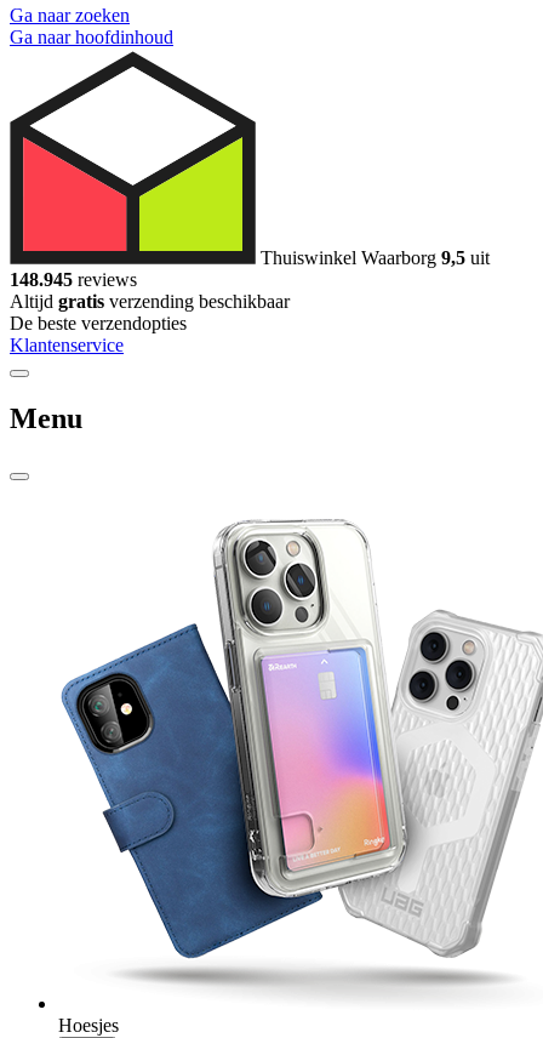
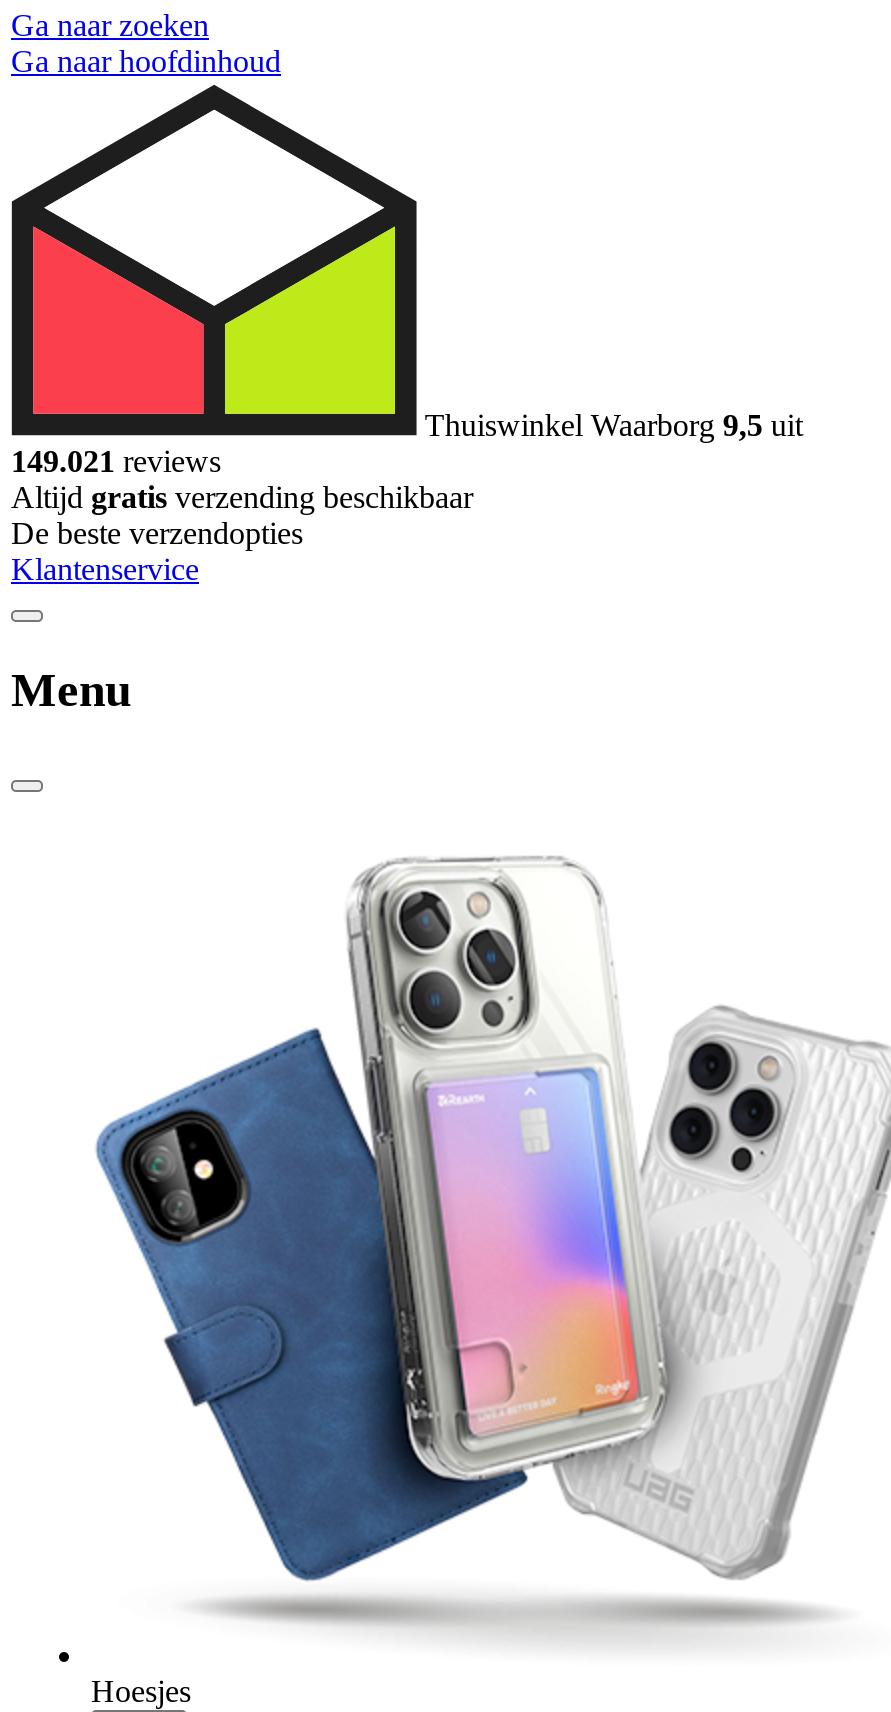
- 148.945 reviews
+ 149.021 reviews
